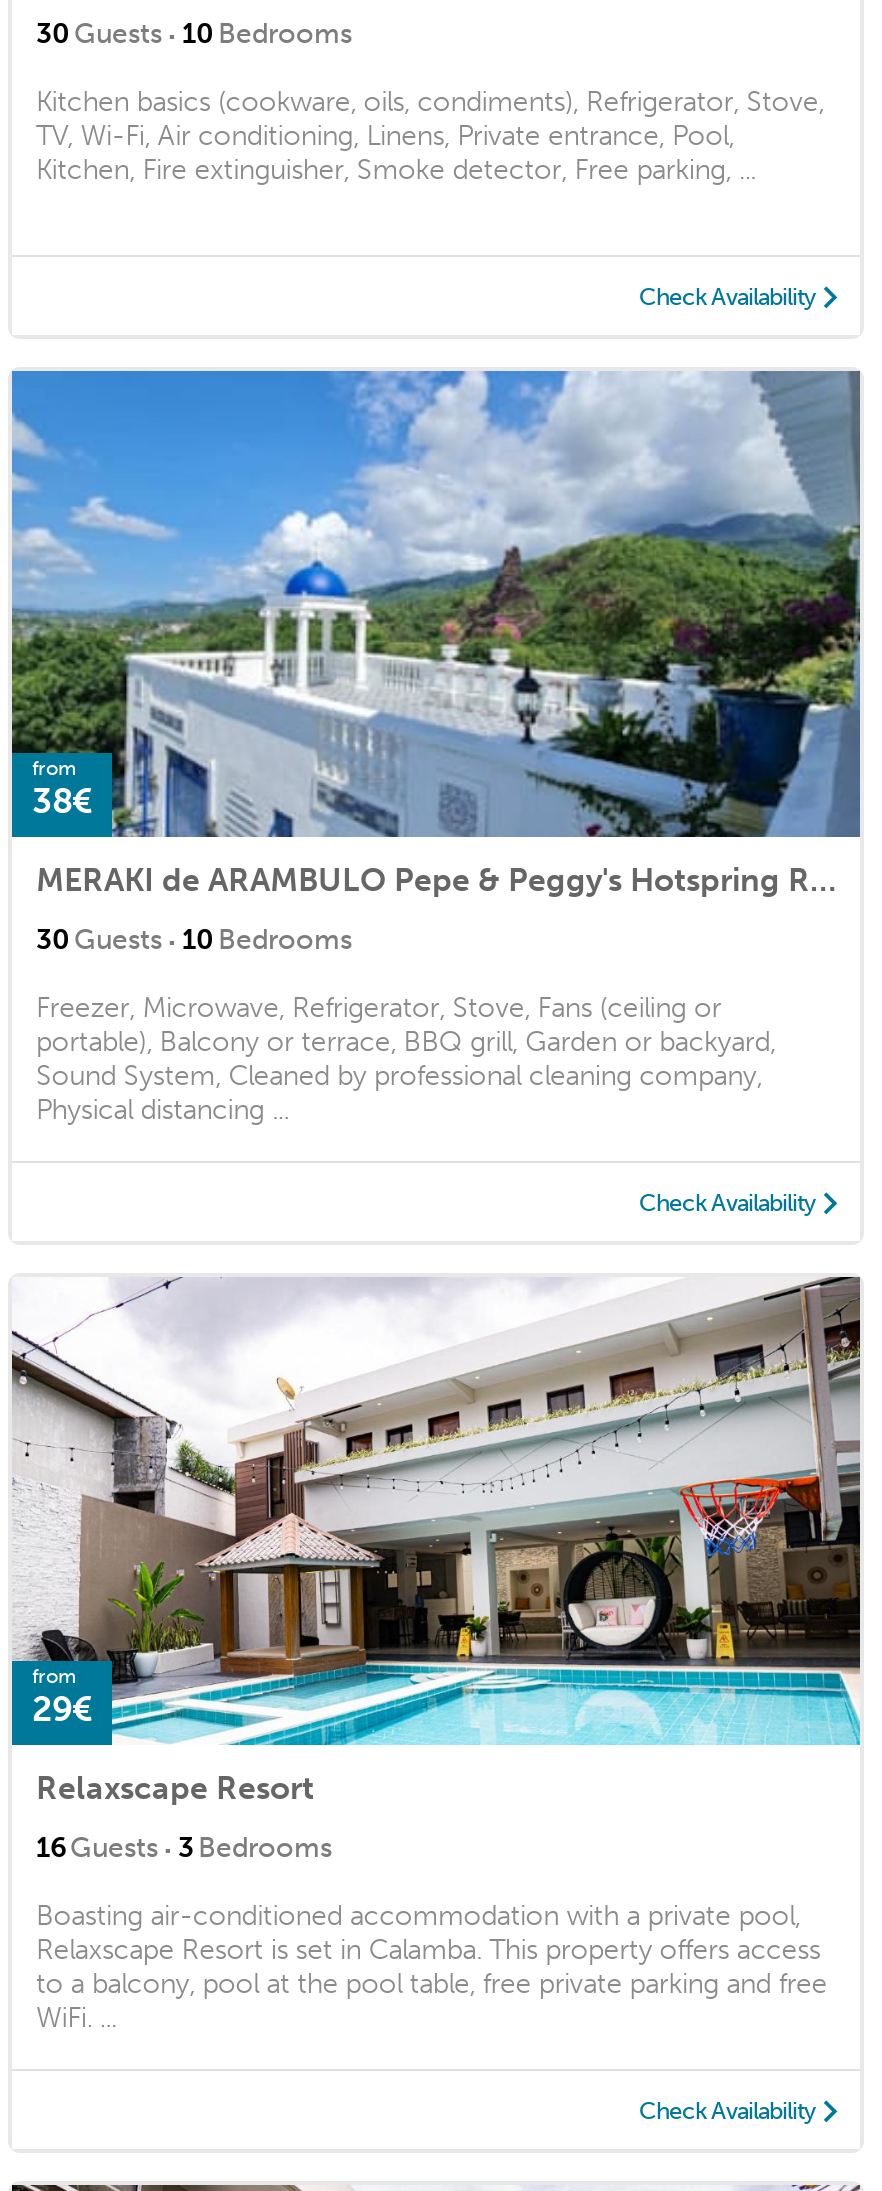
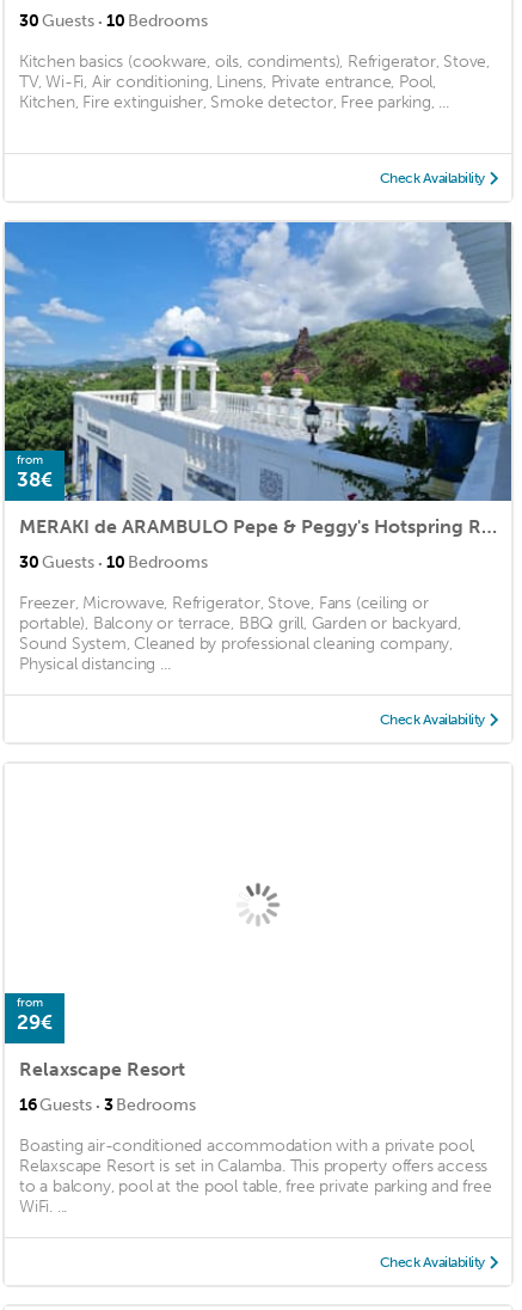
- [image]
